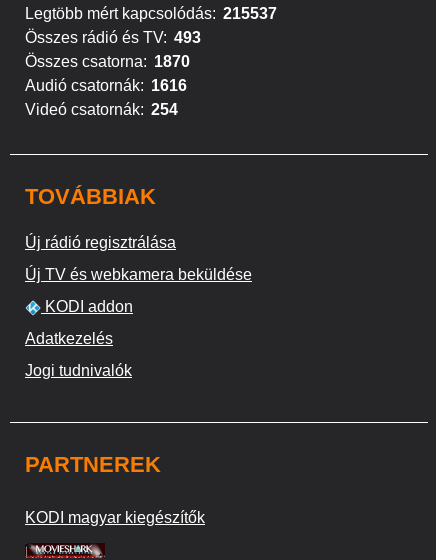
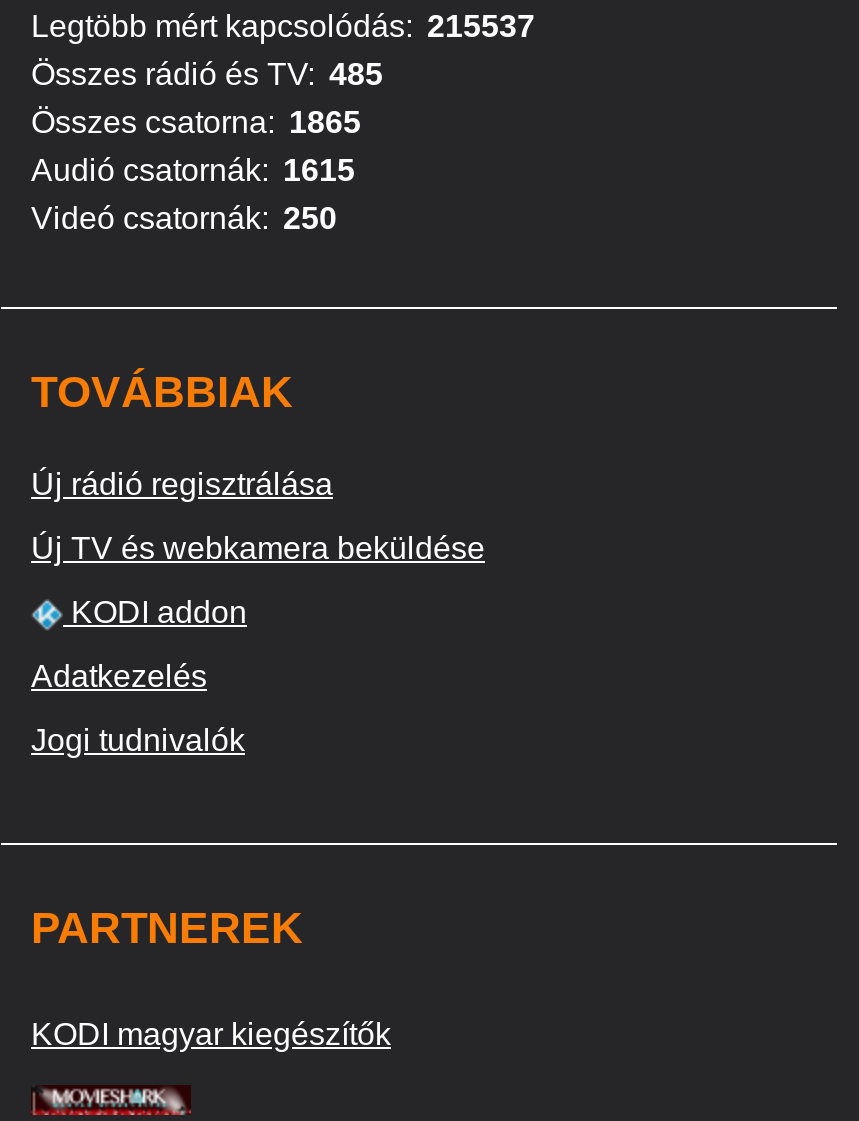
- Összes rádió és TV: 493
+ Összes rádió és TV: 485

- Összes csatorna: 1870
+ Összes csatorna: 1865

- Audió csatornák: 1616
+ Audió csatornák: 1615

- Videó csatornák: 254
+ Videó csatornák: 250
